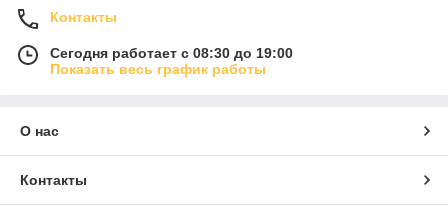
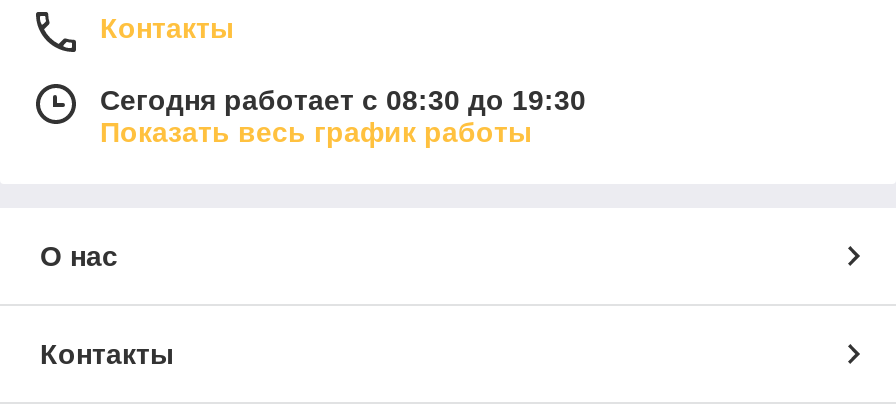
- Сегодня работает с 08:30 до 19:00
+ Сегодня работает с 08:30 до 19:30
